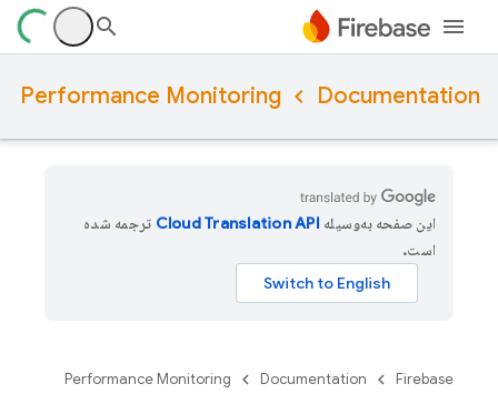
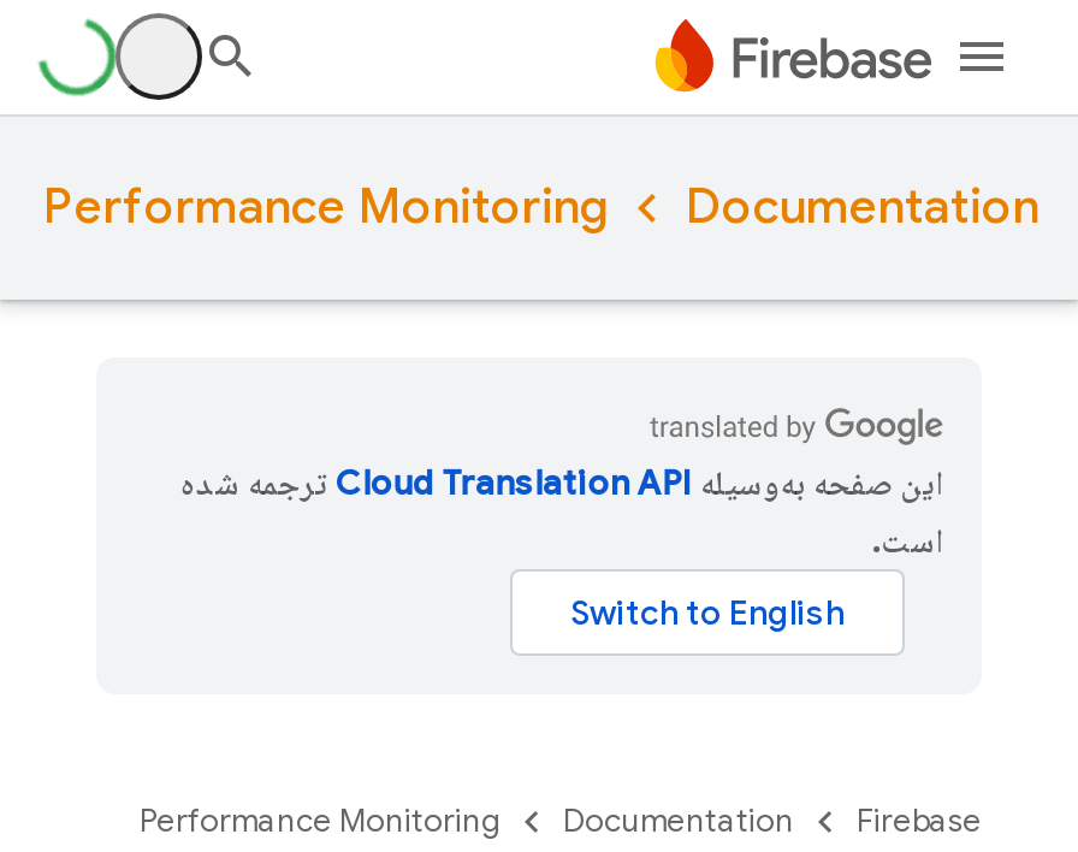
- [image]
+ [image]
